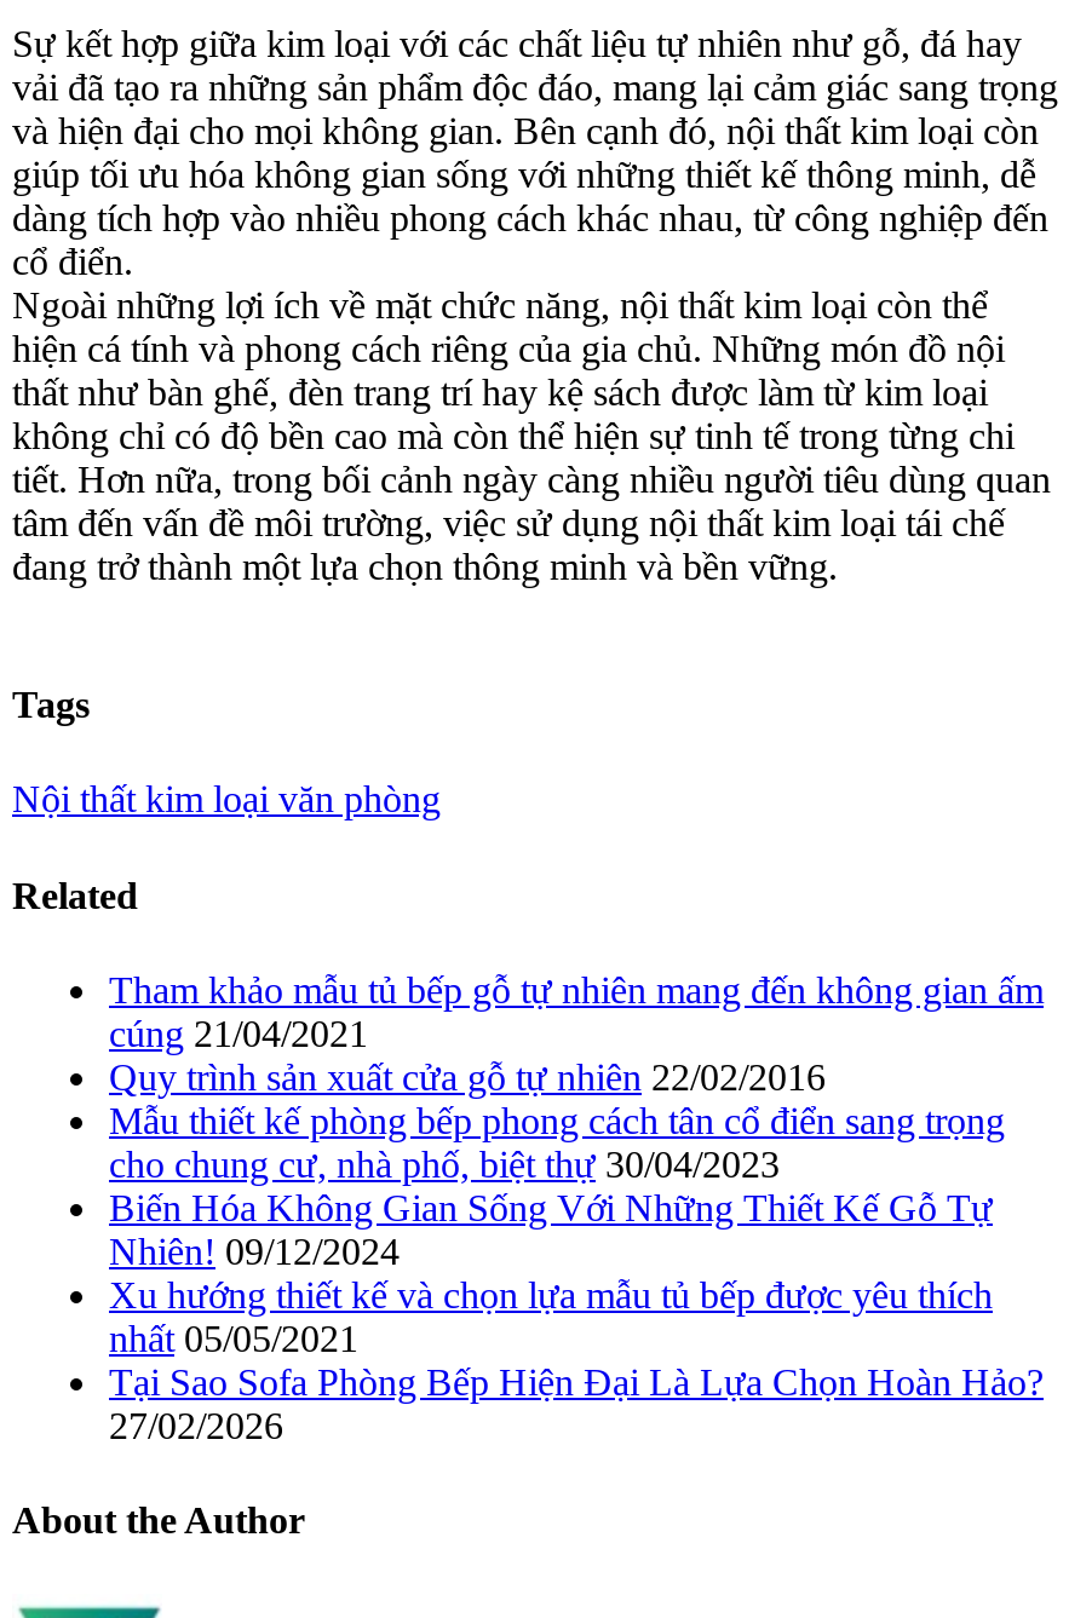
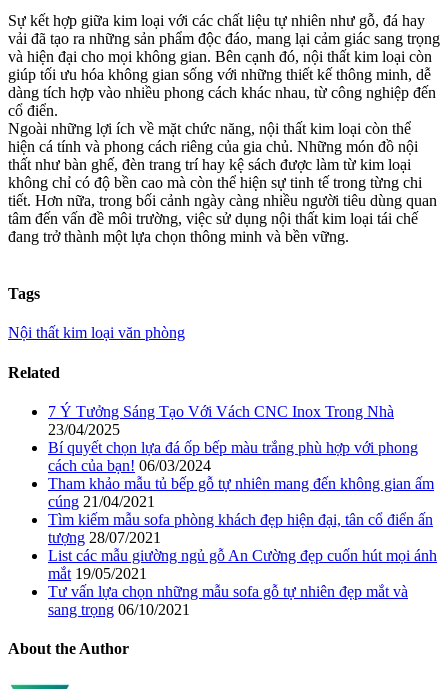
+ 7 Ý Tưởng Sáng Tạo Với Vách CNC Inox Trong Nhà
+ 23/04/2025
+ Bí quyết chọn lựa đá ốp bếp màu trắng phù hợp với phong
+ cách của bạn! 06/03/2024

moved down: Tham khảo mẫu tủ bếp gỗ tự nhiên mang đến không gian ấm | cúng 21/04/2021

- Quy trình sản xuất cửa gỗ tự nhiên 22/02/2016
- Mẫu thiết kế phòng bếp phong cách tân cổ điển sang trọng
- cho chung cư, nhà phố, biệt thự 30/04/2023
- Biến Hóa Không Gian Sống Với Những Thiết Kế Gỗ Tự
- Nhiên! 09/12/2024
- Xu hướng thiết kế và chọn lựa mẫu tủ bếp được yêu thích
- nhất 05/05/2021
- Tại Sao Sofa Phòng Bếp Hiện Đại Là Lựa Chọn Hoàn Hảo?
- 27/02/2026
+ Tìm kiếm mẫu sofa phòng khách đẹp hiện đại, tân cổ điển ấn
+ tượng 28/07/2021
+ List các mẫu giường ngủ gỗ An Cường đẹp cuốn hút mọi ánh
+ mắt 19/05/2021
+ Tư vấn lựa chọn những mẫu sofa gỗ tự nhiên đẹp mắt và
+ sang trọng 06/10/2021
